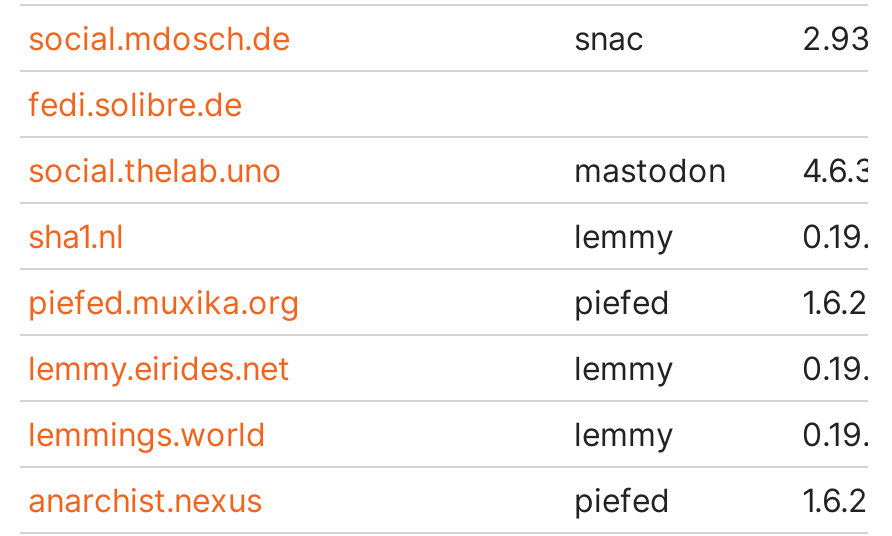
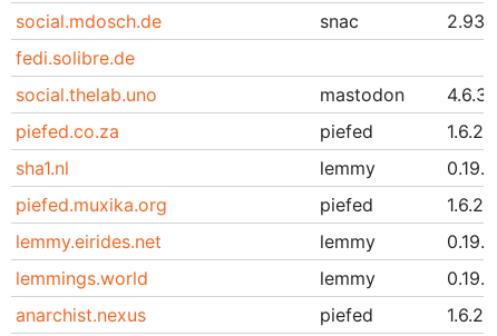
+ piefed.co.za
+ piefed
+ 1.6.2
